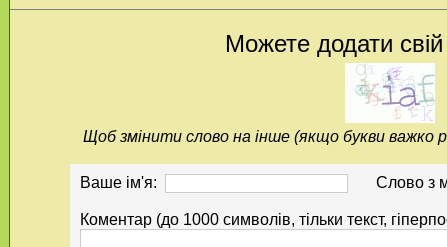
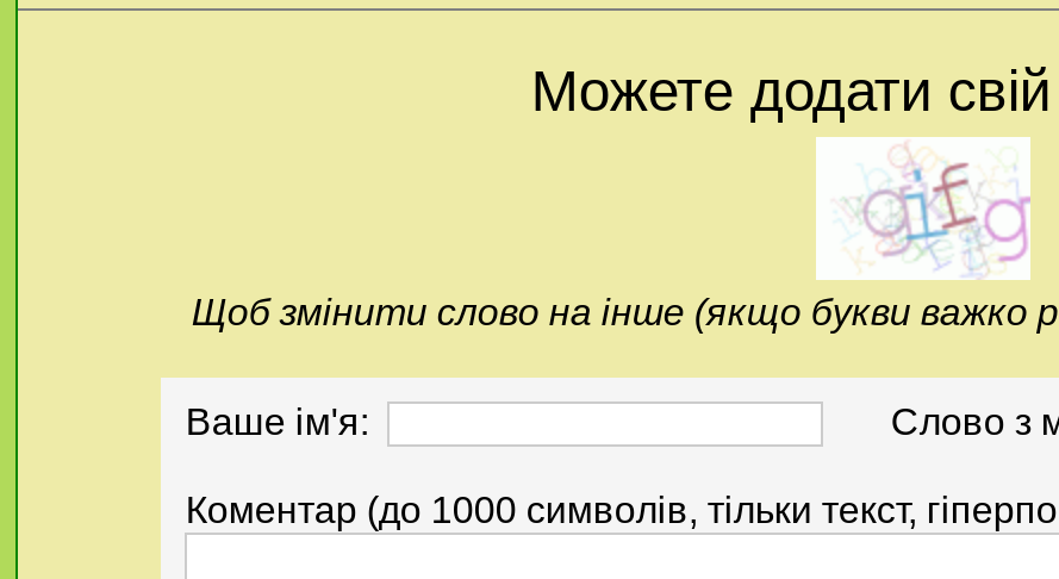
- [image]
+ [image]
